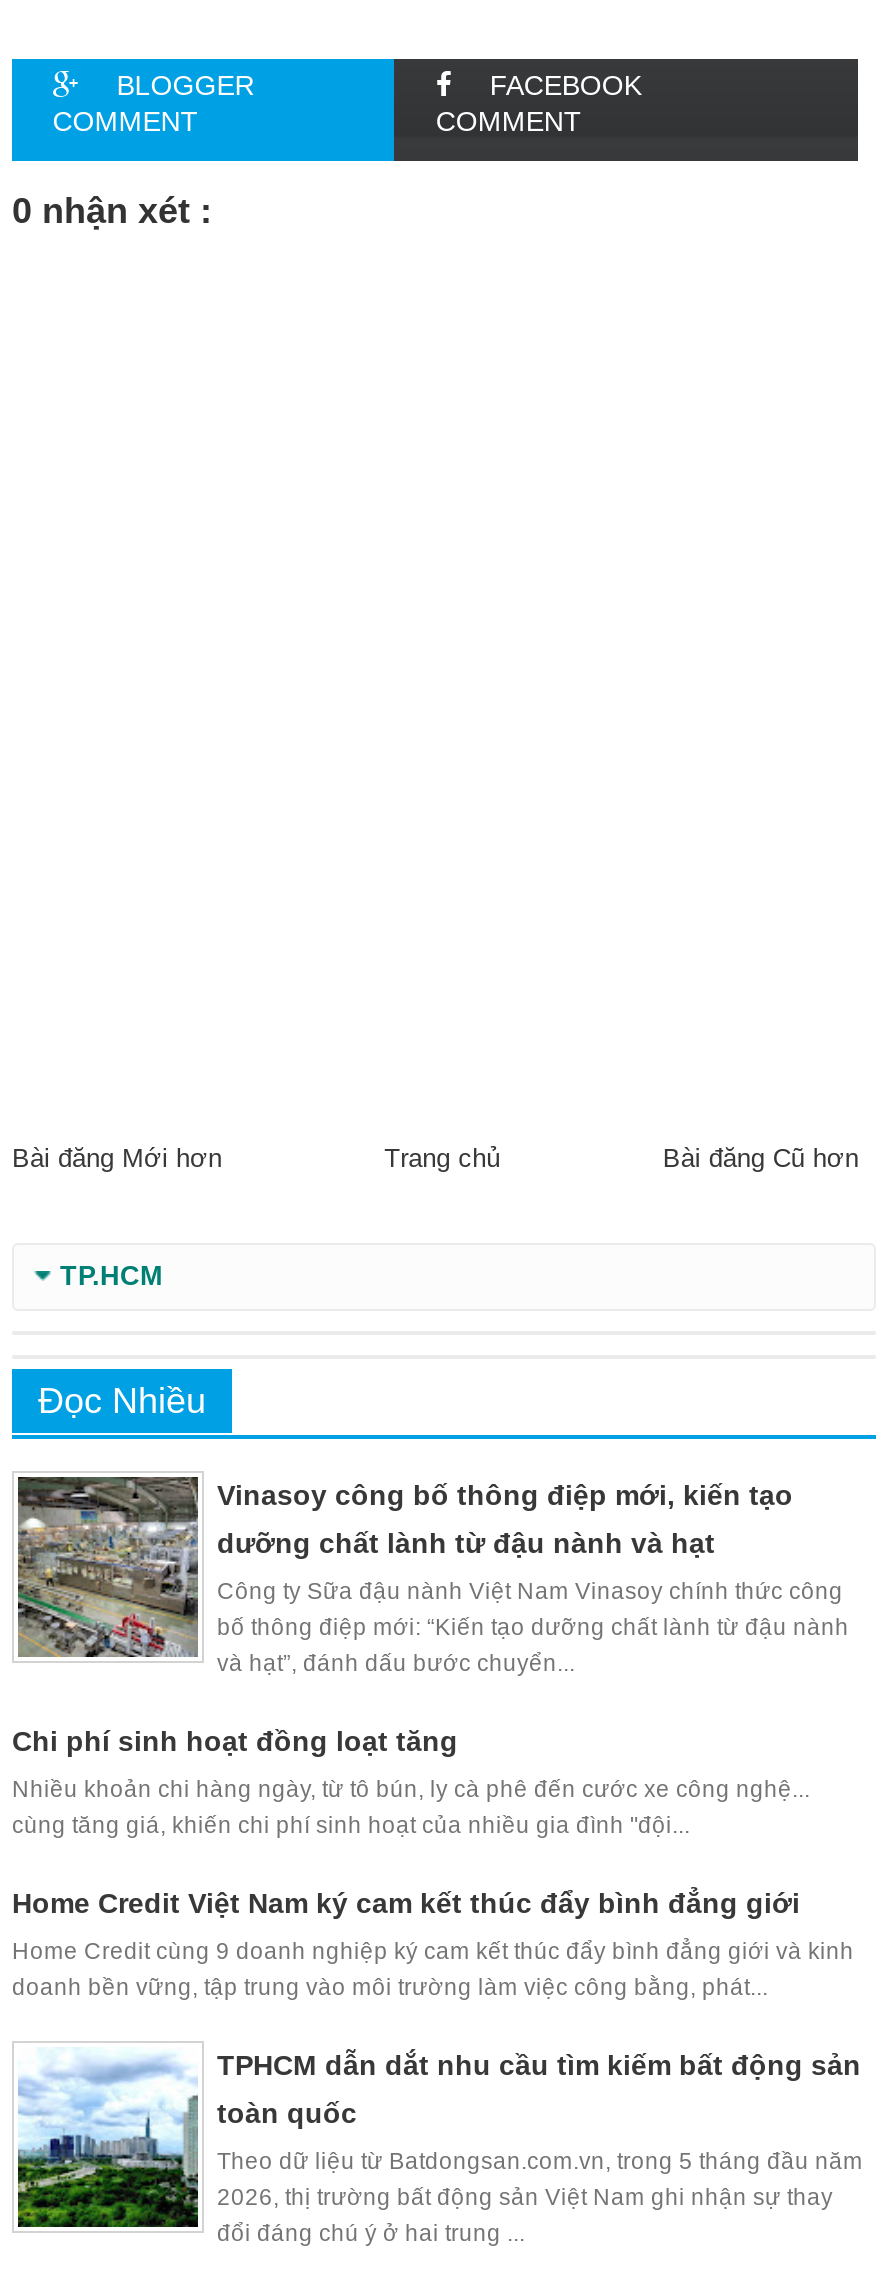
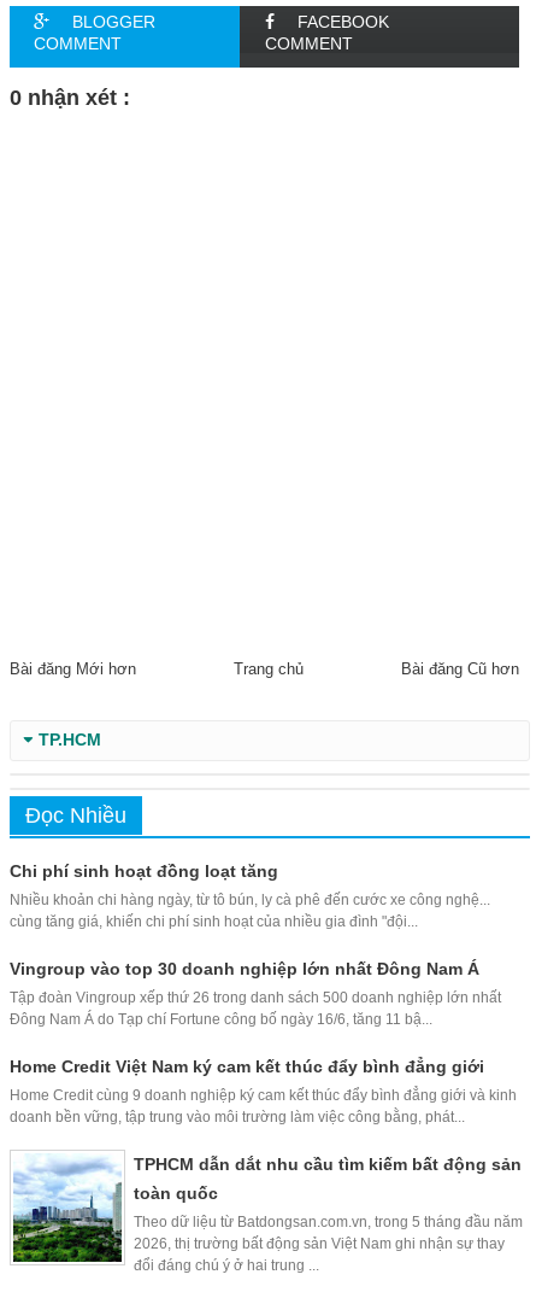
- [image]
- Vinasoy công bố thông điệp mới, kiến tạo
- dưỡng chất lành từ đậu nành và hạt
- Công ty Sữa đậu nành Việt Nam Vinasoy chính thức công
- bố thông điệp mới: “Kiến tạo dưỡng chất lành từ đậu nành
- và hạt”, đánh dấu bước chuyển...

moved up: Chi phí sinh hoạt đồng loạt tăng | Nhiều khoản chi hàng ngày, từ tô bún, ly cà phê đến cước xe công nghệ... | cùng tăng giá, khiến chi phí sinh hoạt của nhiều gia đình "đội...

+ Vingroup vào top 30 doanh nghiệp lớn nhất Đông Nam Á
+ Tập đoàn Vingroup xếp thứ 26 trong danh sách 500 doanh nghiệp lớn nhất
+ Đông Nam Á do Tạp chí Fortune công bố ngày 16/6, tăng 11 bậ...
